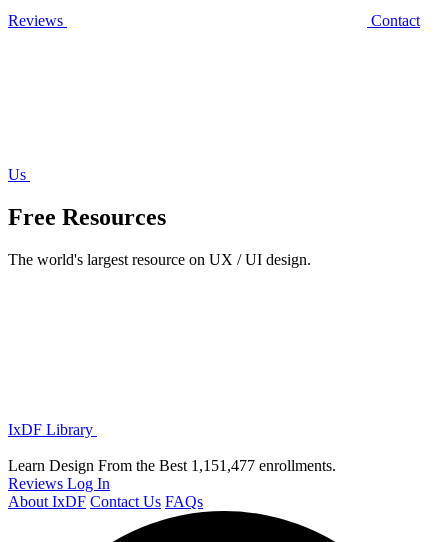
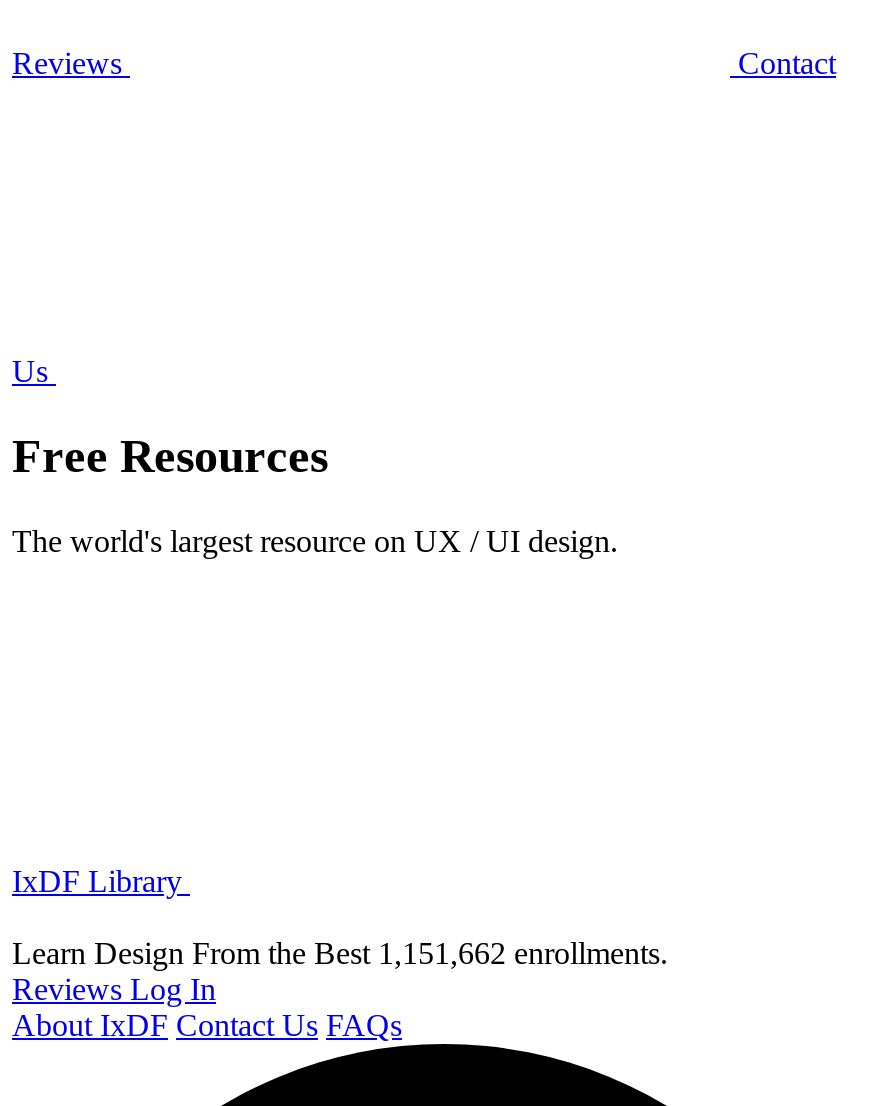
- Learn Design From the Best 1,151,477 enrollments.
+ Learn Design From the Best 1,151,662 enrollments.
